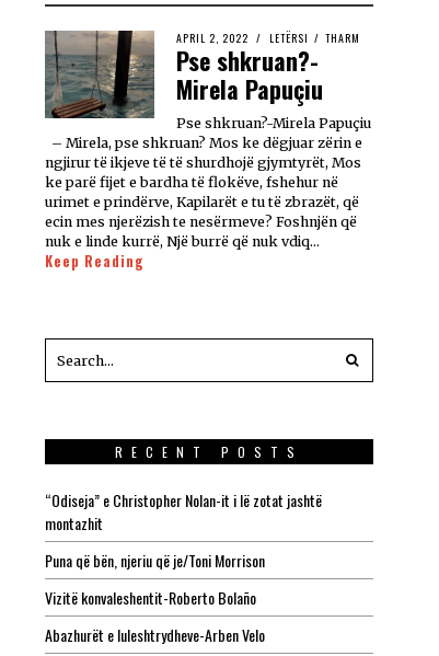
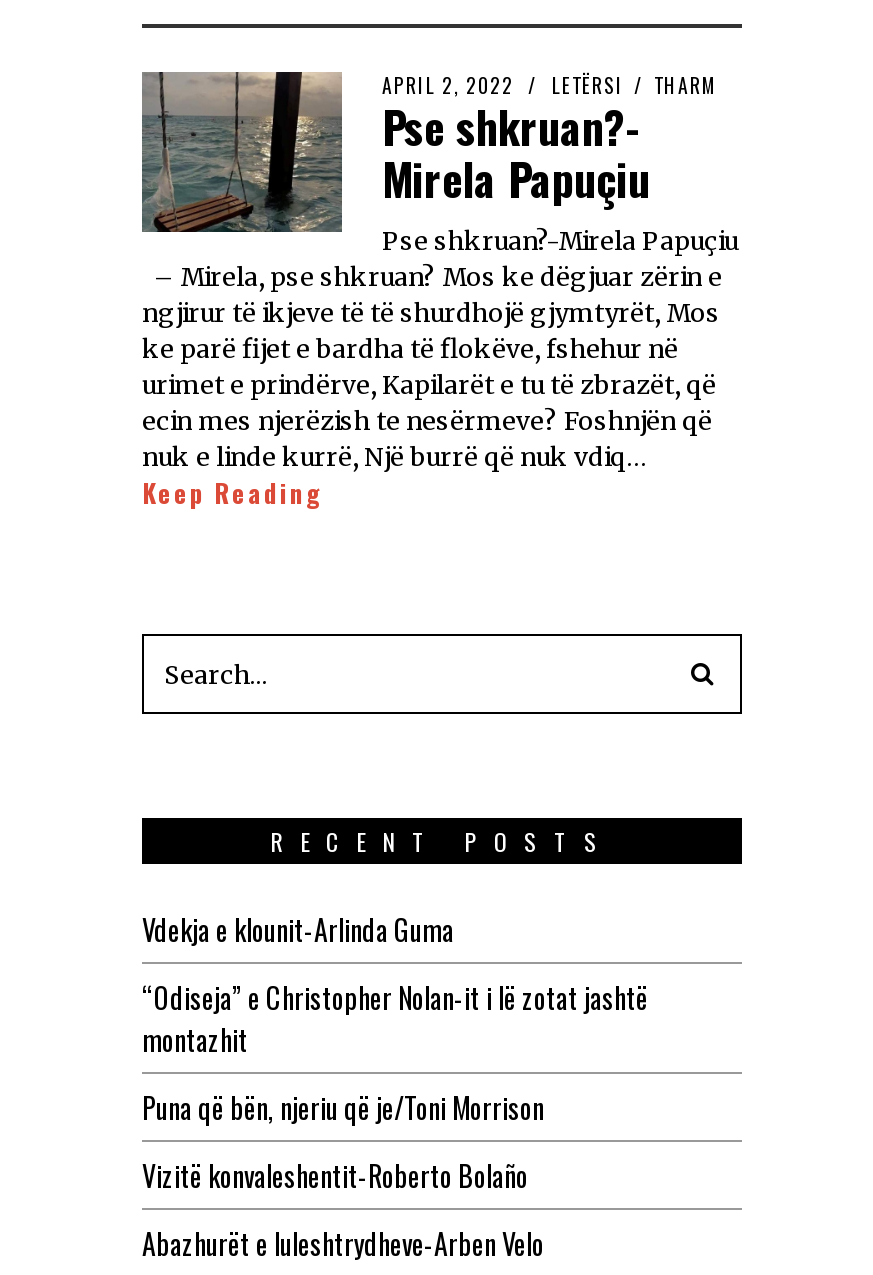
+ Vdekja e klounit-Arlinda Guma
